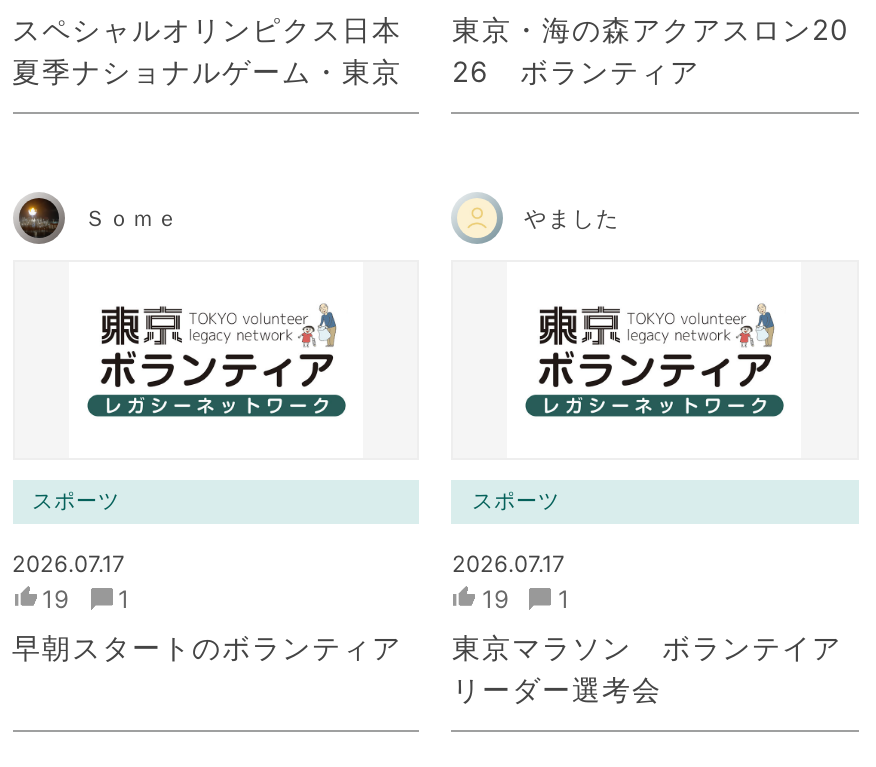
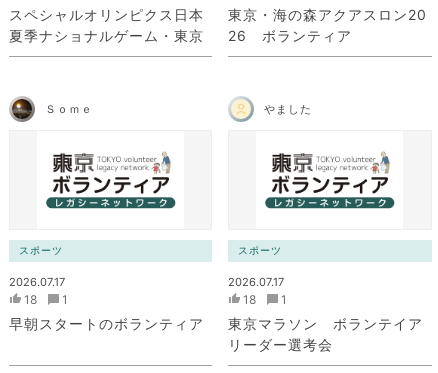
- 19 1
+ 18 1

- 19 1
+ 18 1
